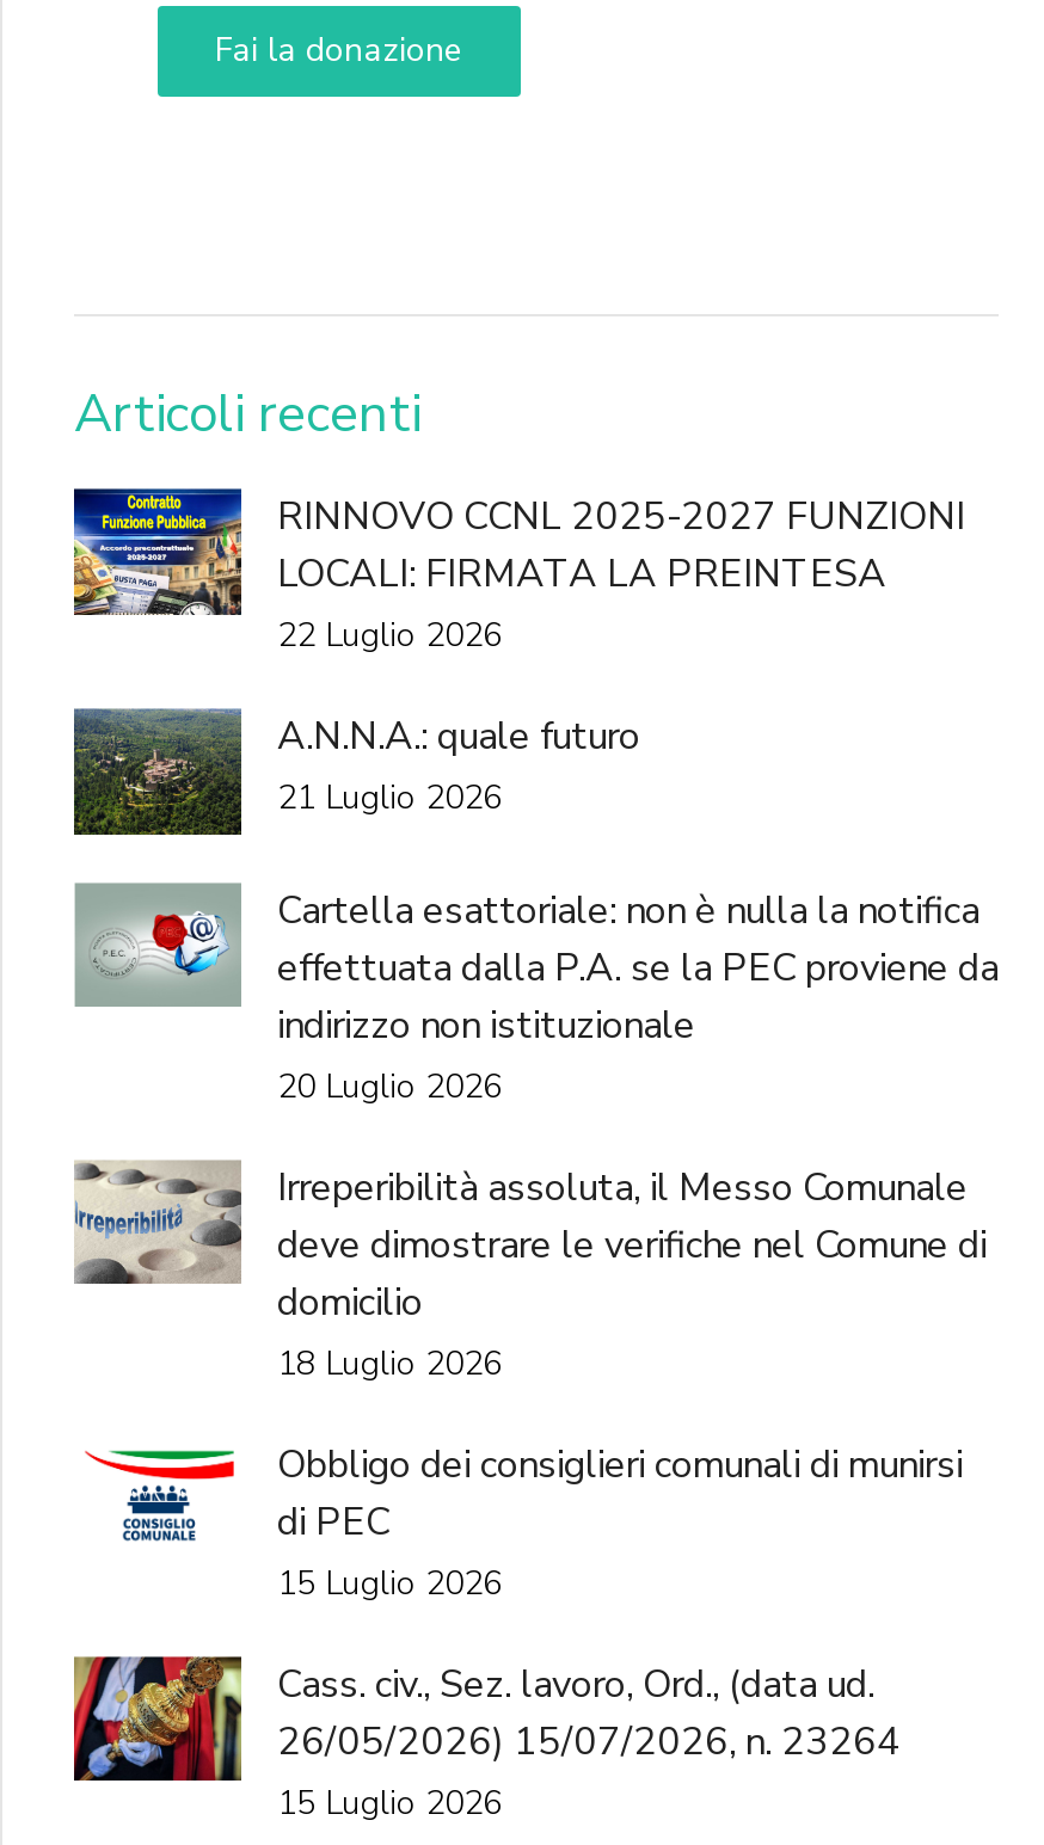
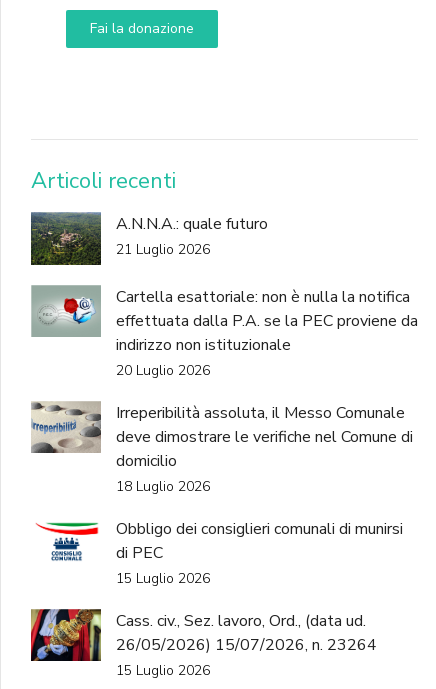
- [image]
- RINNOVO CCNL 2025-2027 FUNZIONI
- LOCALI: FIRMATA LA PREINTESA
- 22 Luglio 2026
